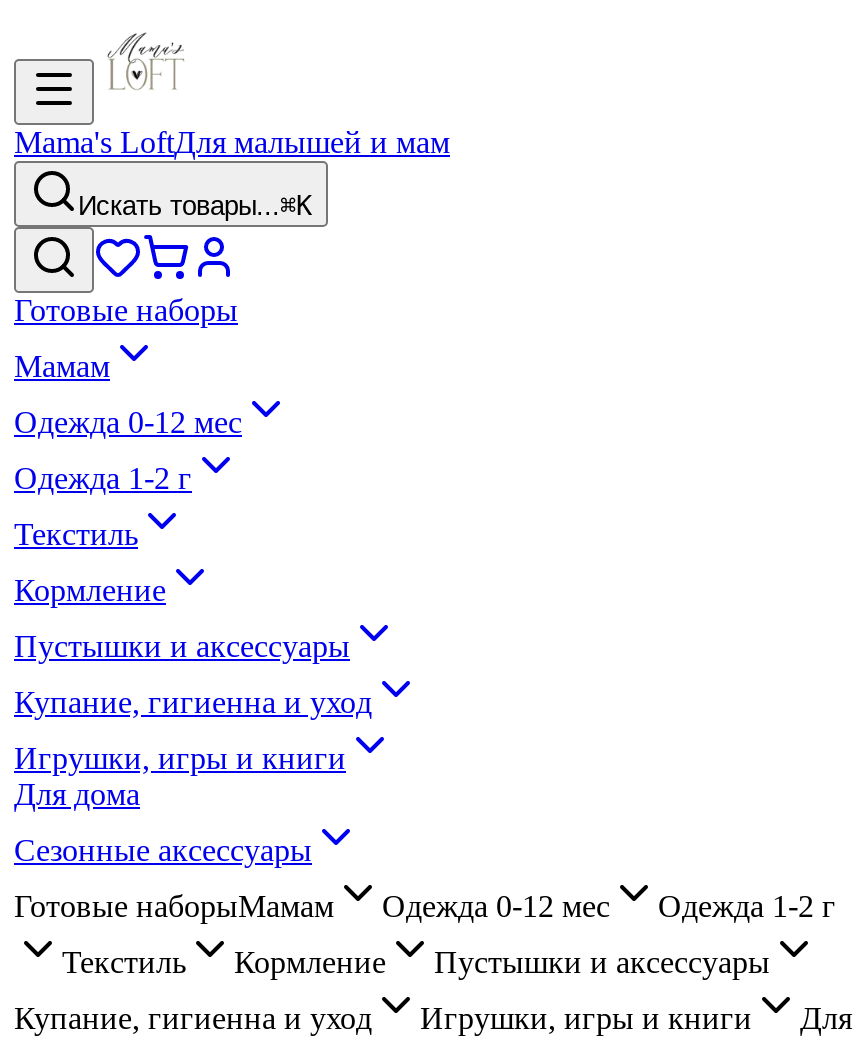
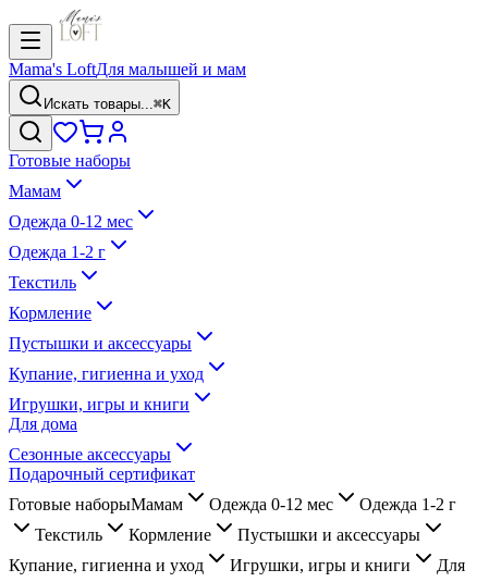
+ Подарочный сертификат
